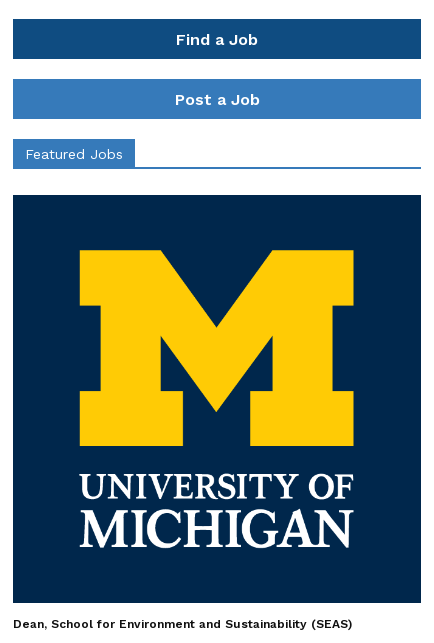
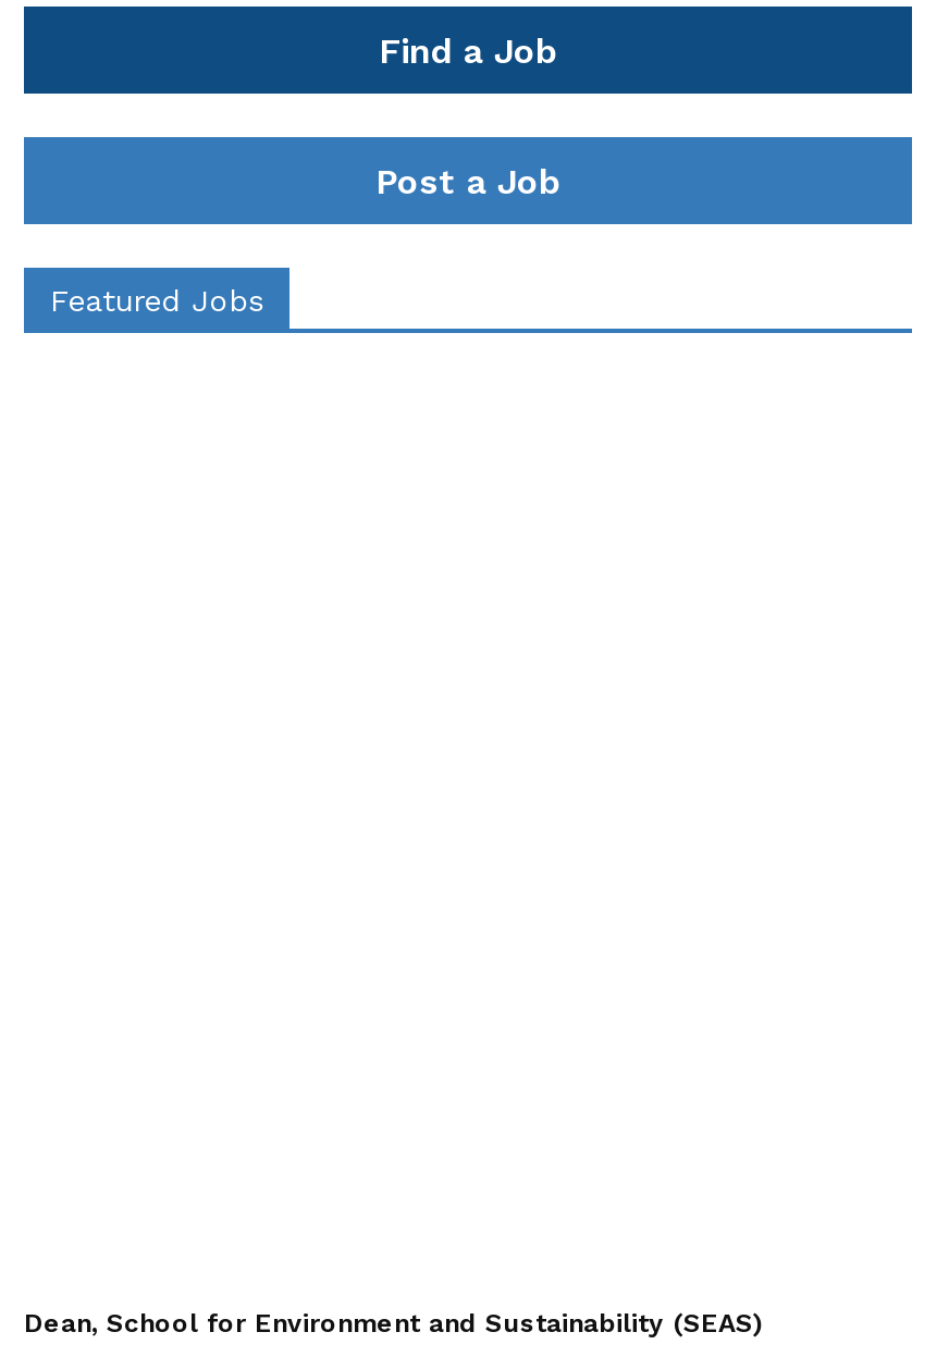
- [image]
